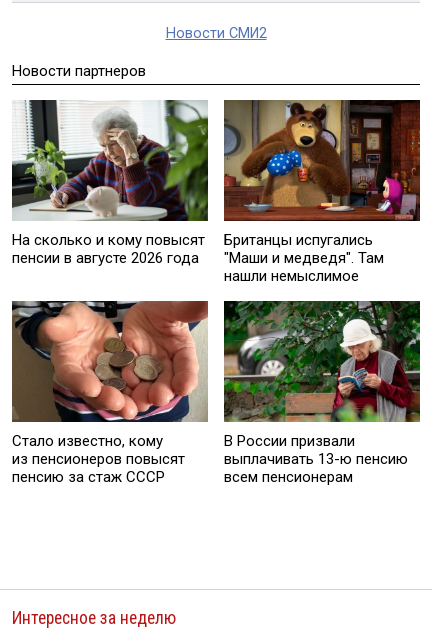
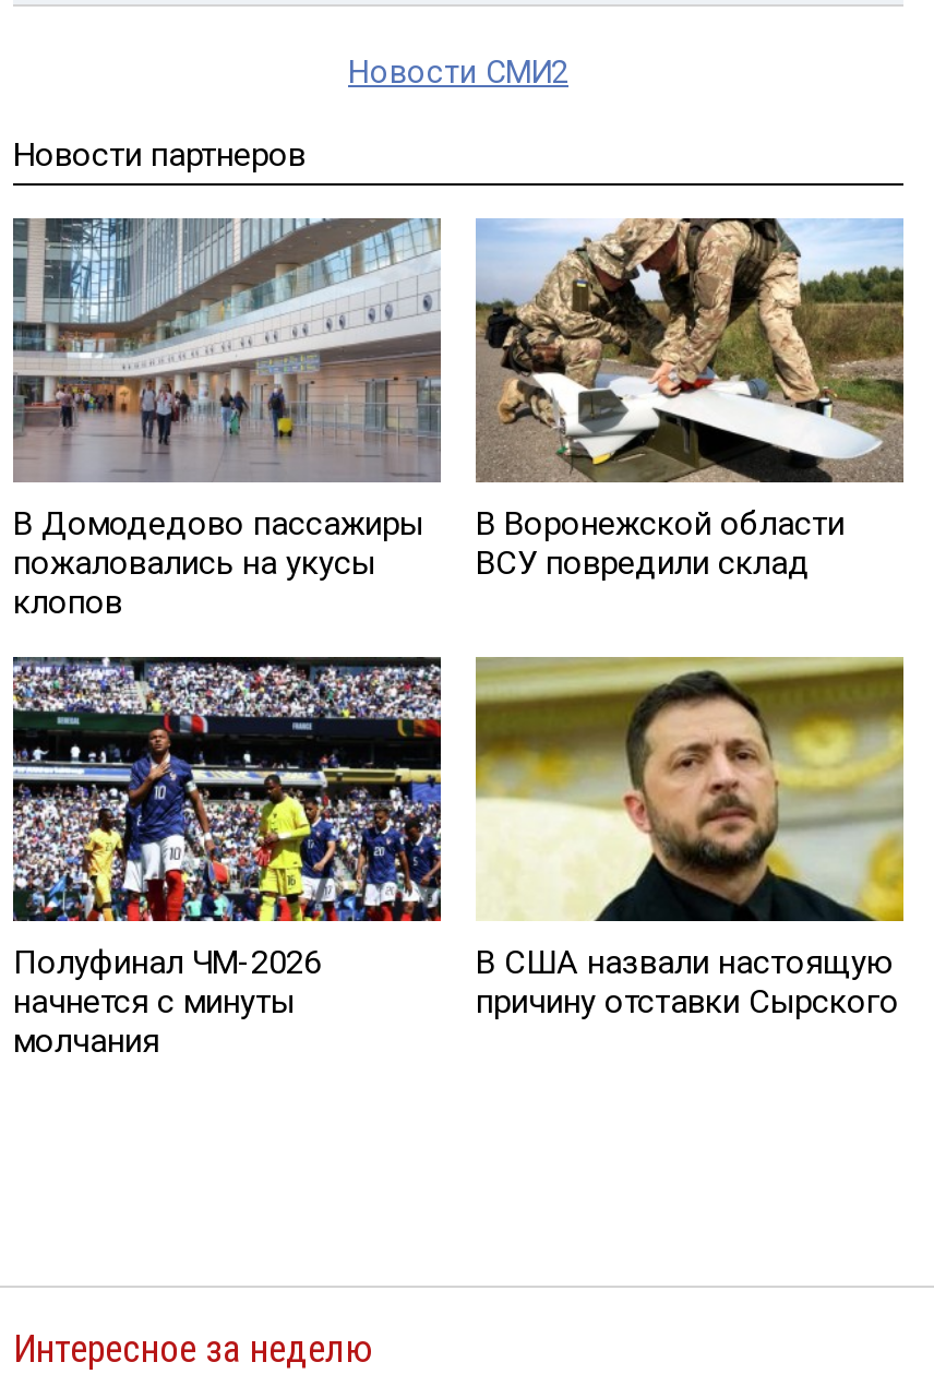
- [image]
- На сколько и кому повысят
- пенсии в августе 2026 года
+ [image]
+ В Домодедово пассажиры
+ пожаловались на укусы
+ клопов

- [image]
- Британцы испугались
- "Маши и медведя". Там
- нашли немыслимое
+ [image]
+ В Воронежской области
+ ВСУ повредили склад

- [image]
- Стало известно, кому
- из пенсионеров повысят
- пенсию за стаж СССР
+ [image]
+ Полуфинал ЧМ-2026
+ начнется с минуты
+ молчания

- [image]
- В России призвали
- выплачивать 13-ю пенсию
- всем пенсионерам
+ [image]
+ В США назвали настоящую
+ причину отставки Сырского
